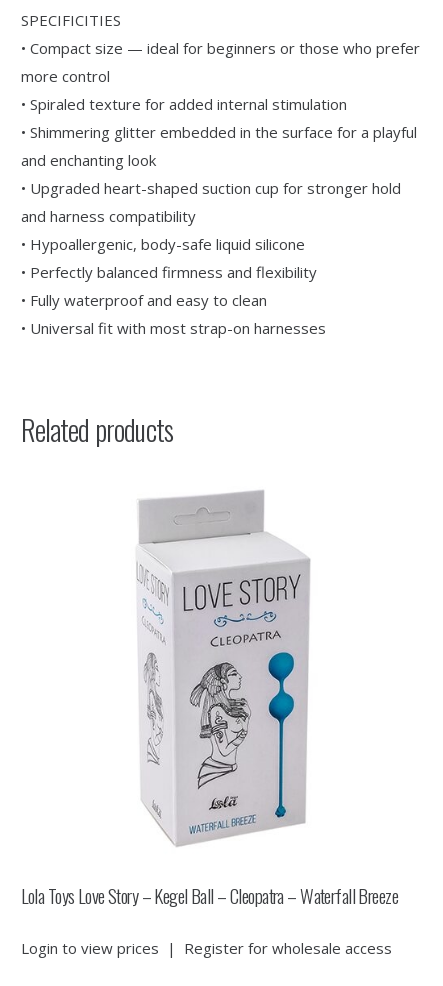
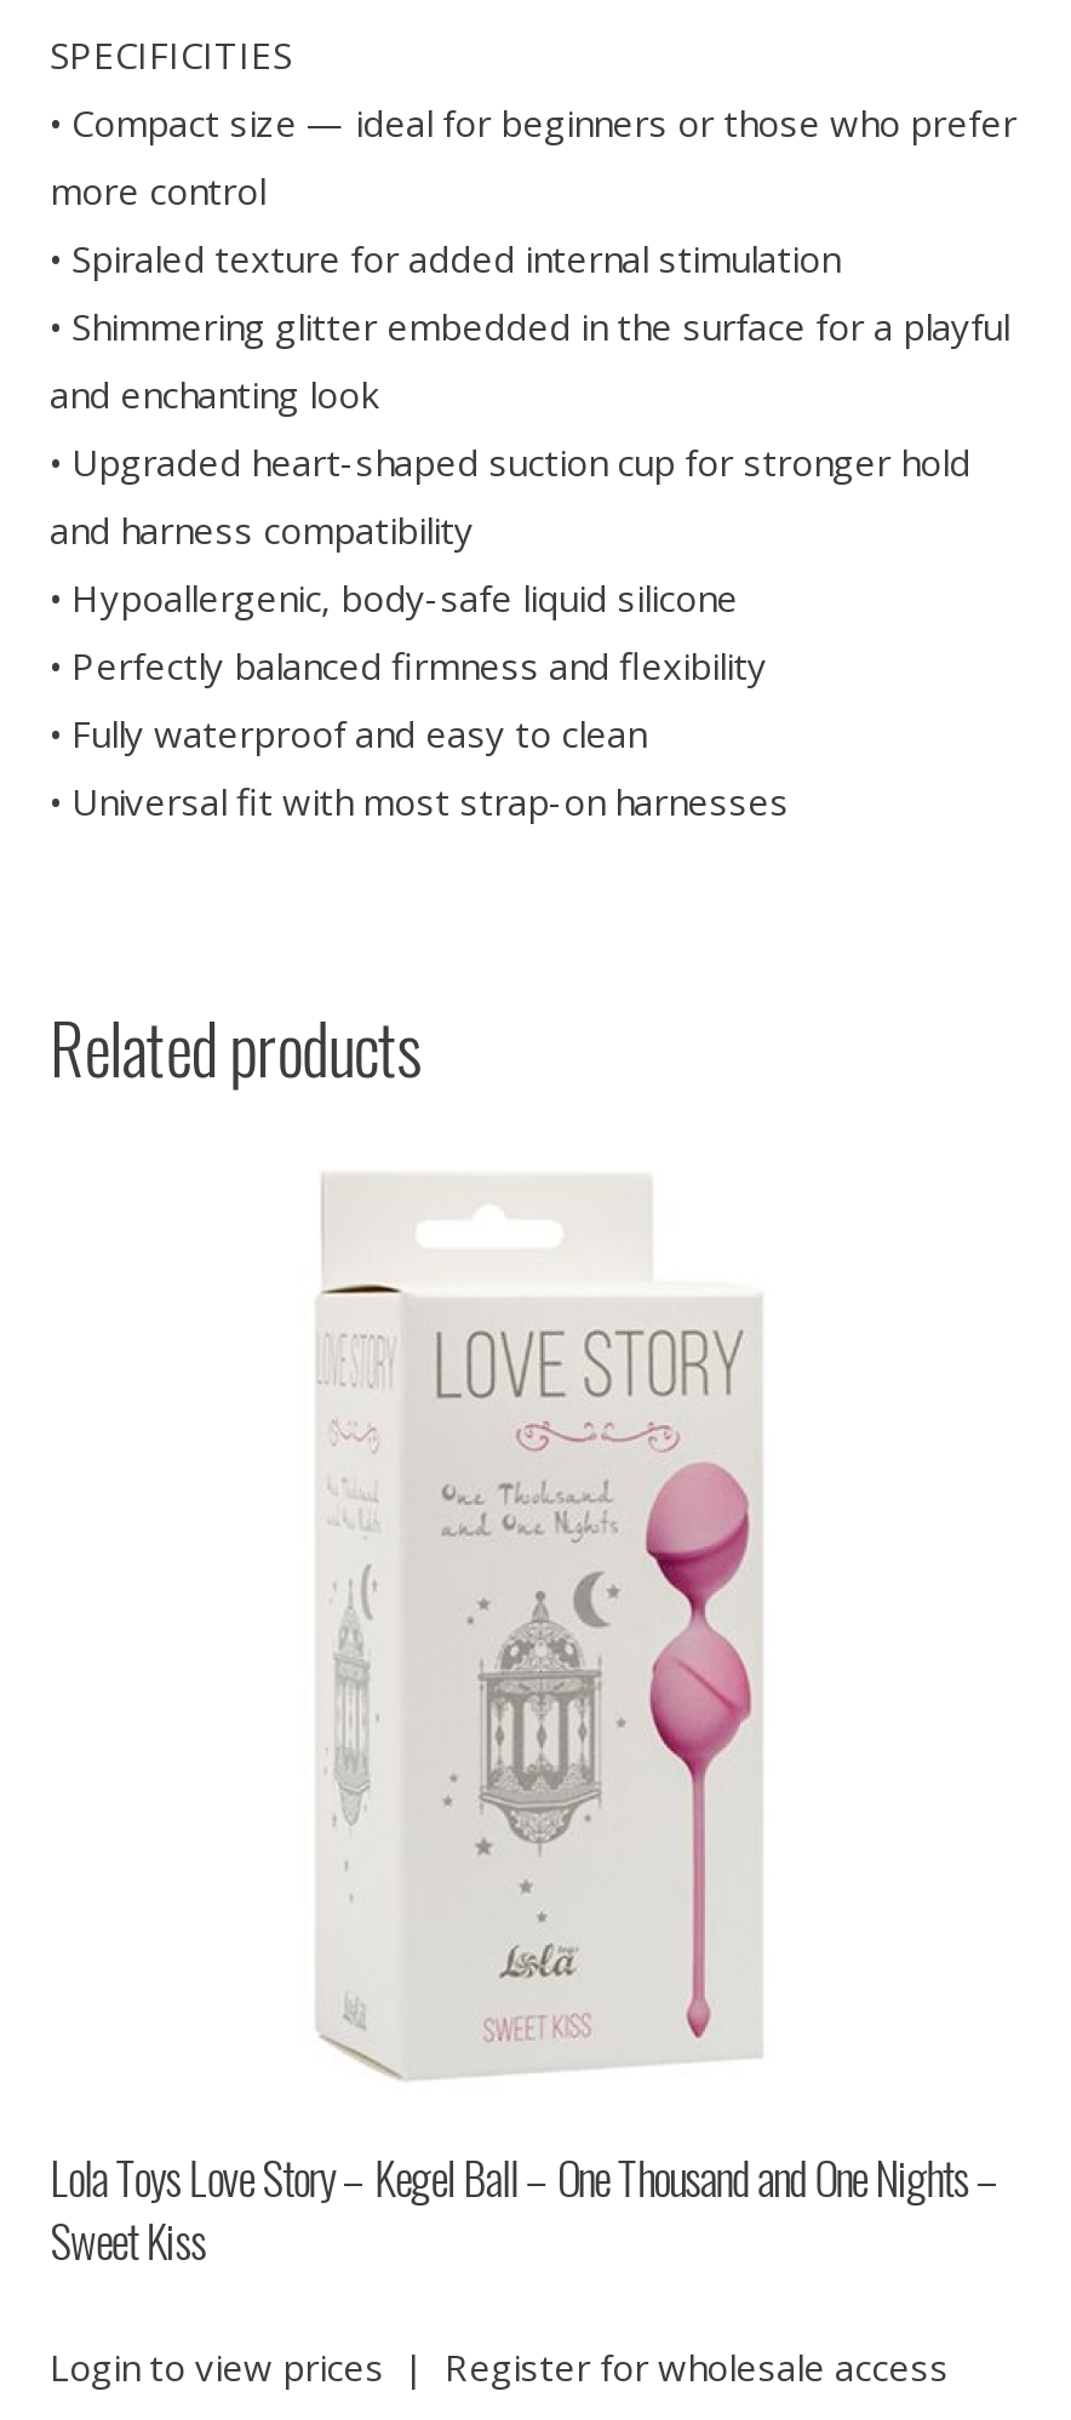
- [image]
- Lola Toys Love Story – Kegel Ball – Cleopatra – Waterfall Breeze
+ [image]
+ Lola Toys Love Story – Kegel Ball – One Thousand and One Nights –
+ Sweet Kiss
